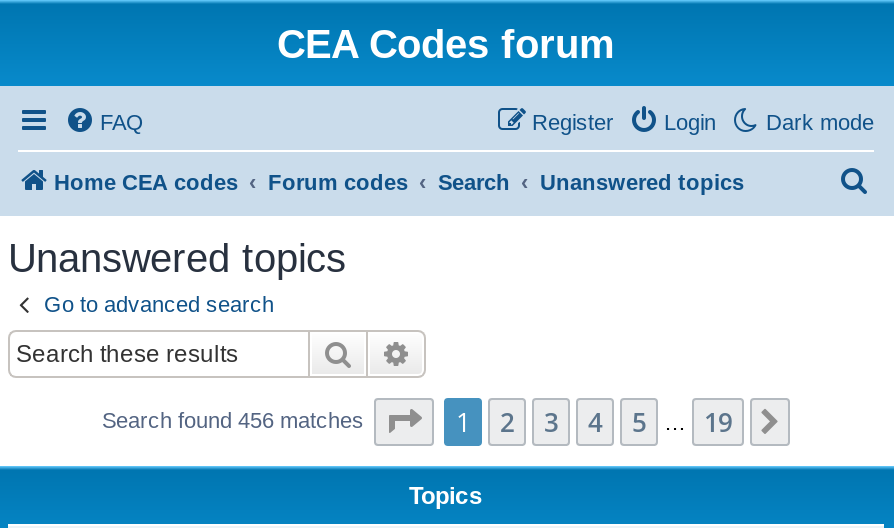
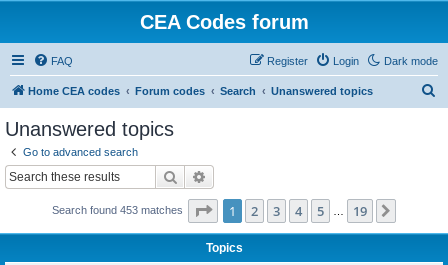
- Search found 456 matches
+ Search found 453 matches
